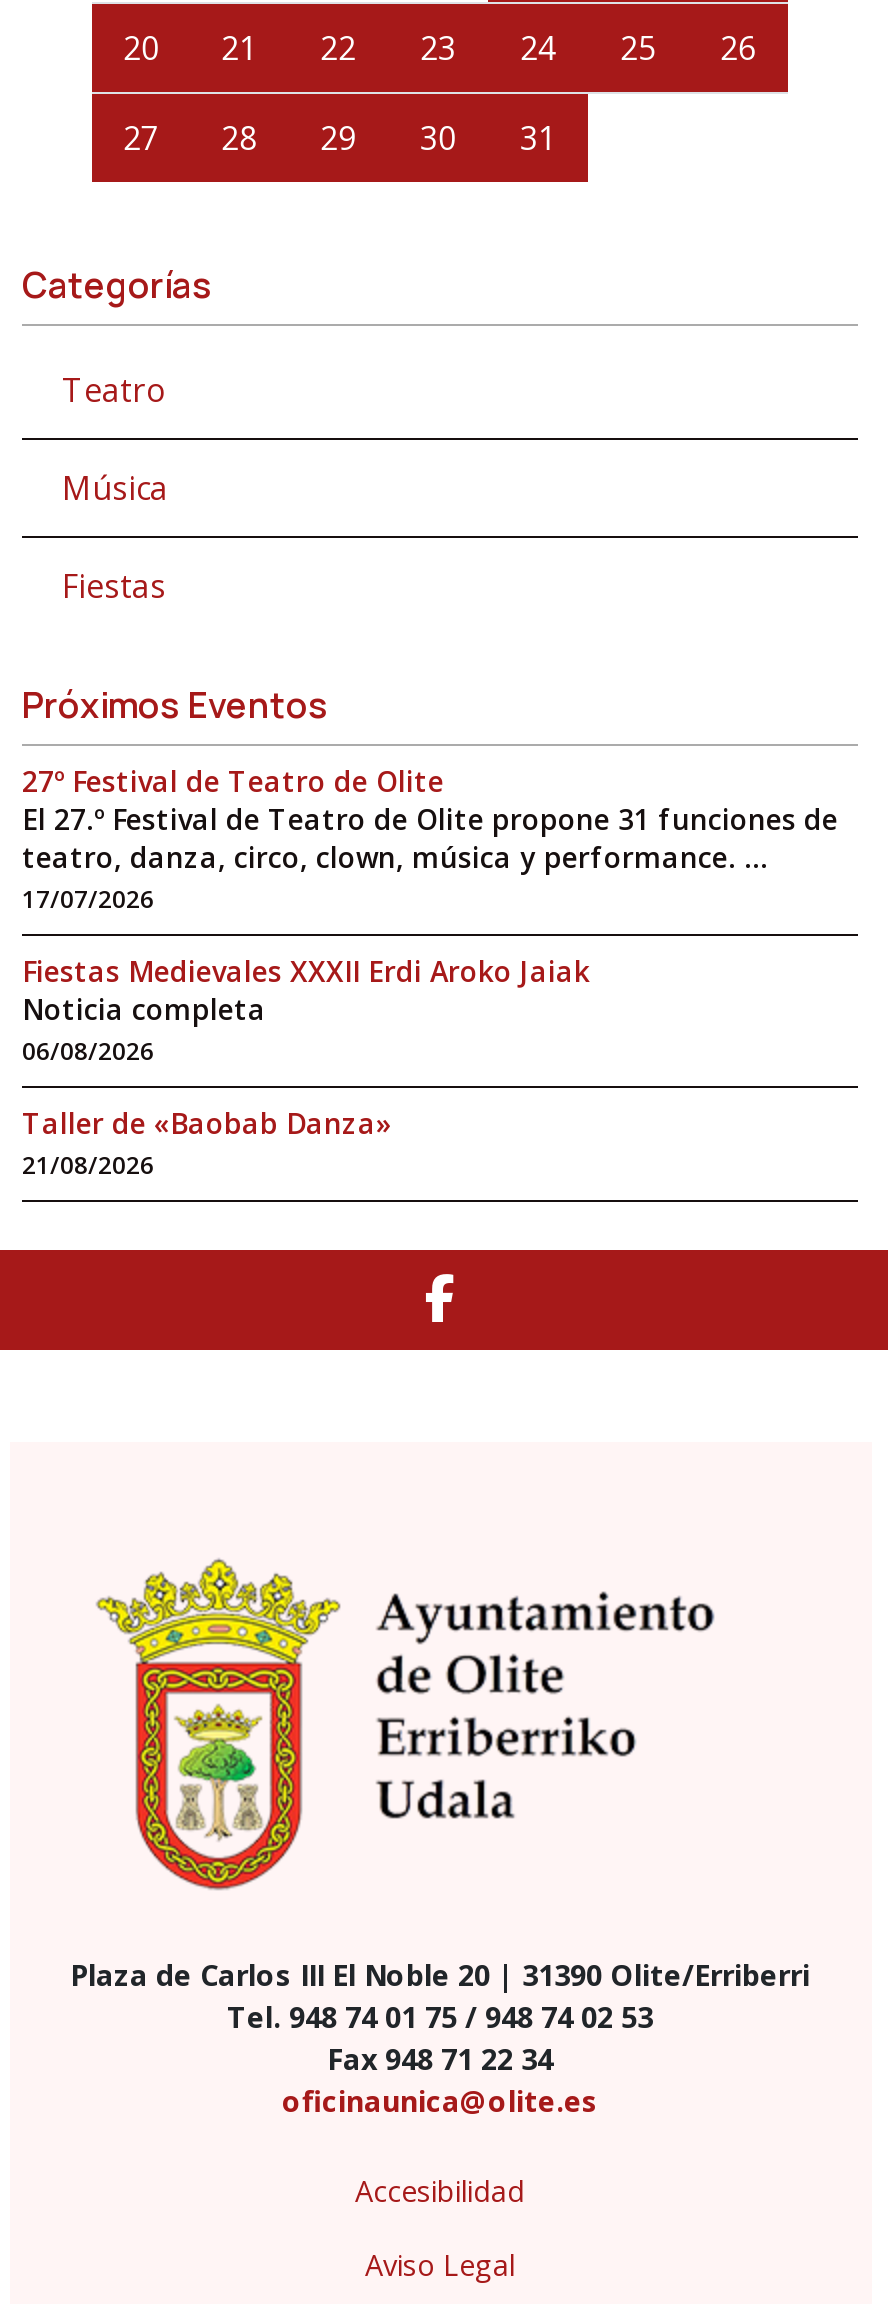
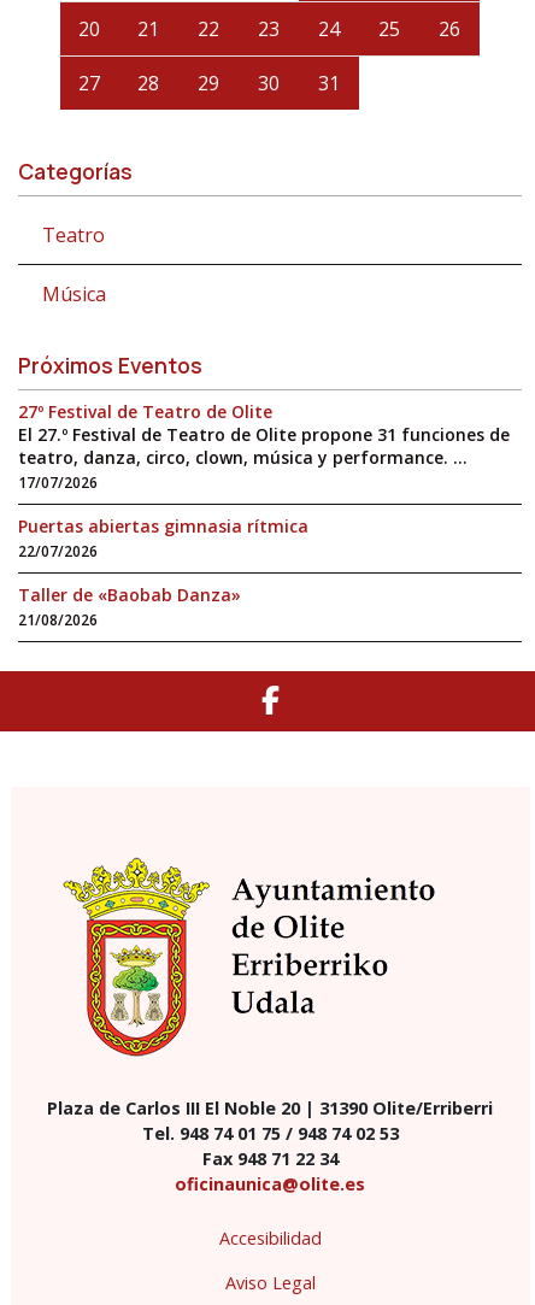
- Fiestas

- Fiestas Medievales XXXII Erdi Aroko Jaiak
- Noticia completa
- 06/08/2026
+ Puertas abiertas gimnasia rítmica
+ 22/07/2026
